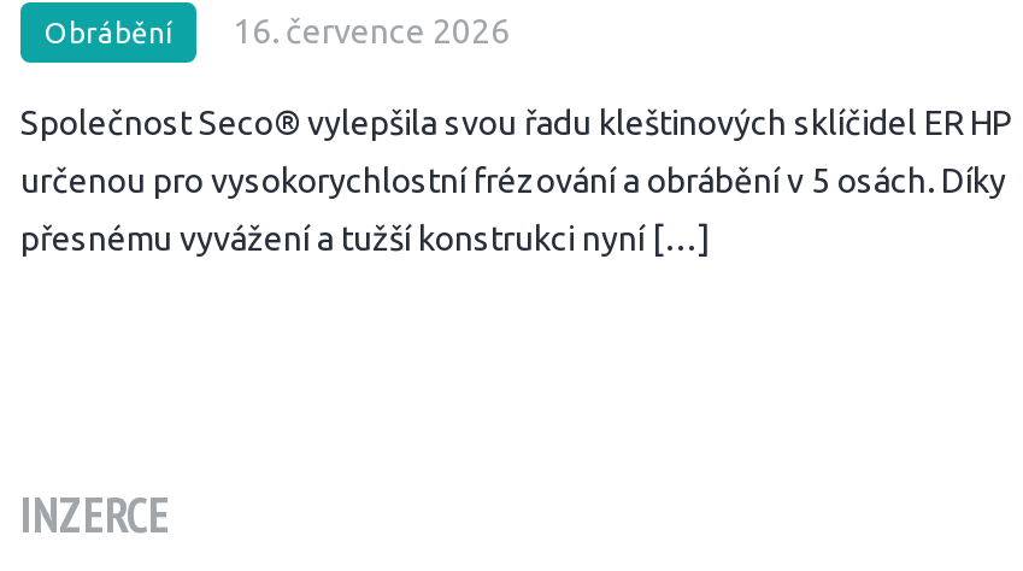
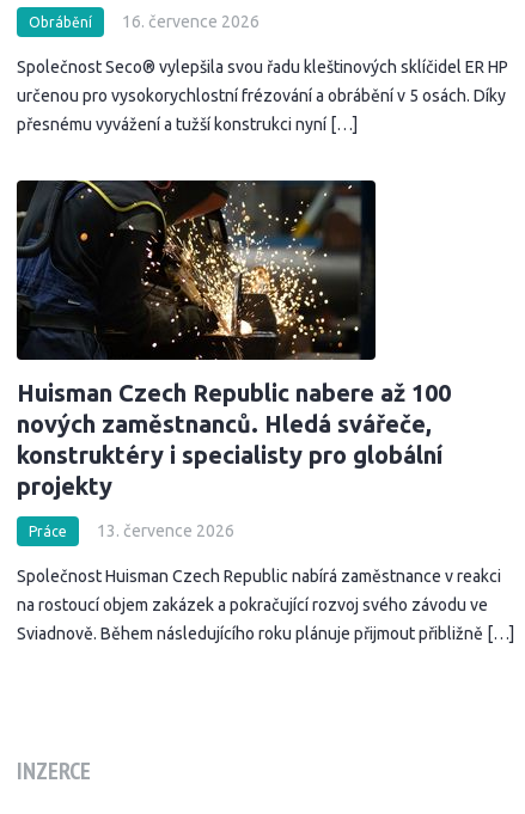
+ [image]
+ Huisman Czech Republic nabere až 100
+ nových zaměstnanců. Hledá svářeče,
+ konstruktéry i specialisty pro globální
+ projekty
+ Práce
+ 13. července 2026
+ Společnost Huisman Czech Republic nabírá zaměstnance v reakci
+ na rostoucí objem zakázek a pokračující rozvoj svého závodu ve
+ Sviadnově. Během následujícího roku plánuje přijmout přibližně […]
